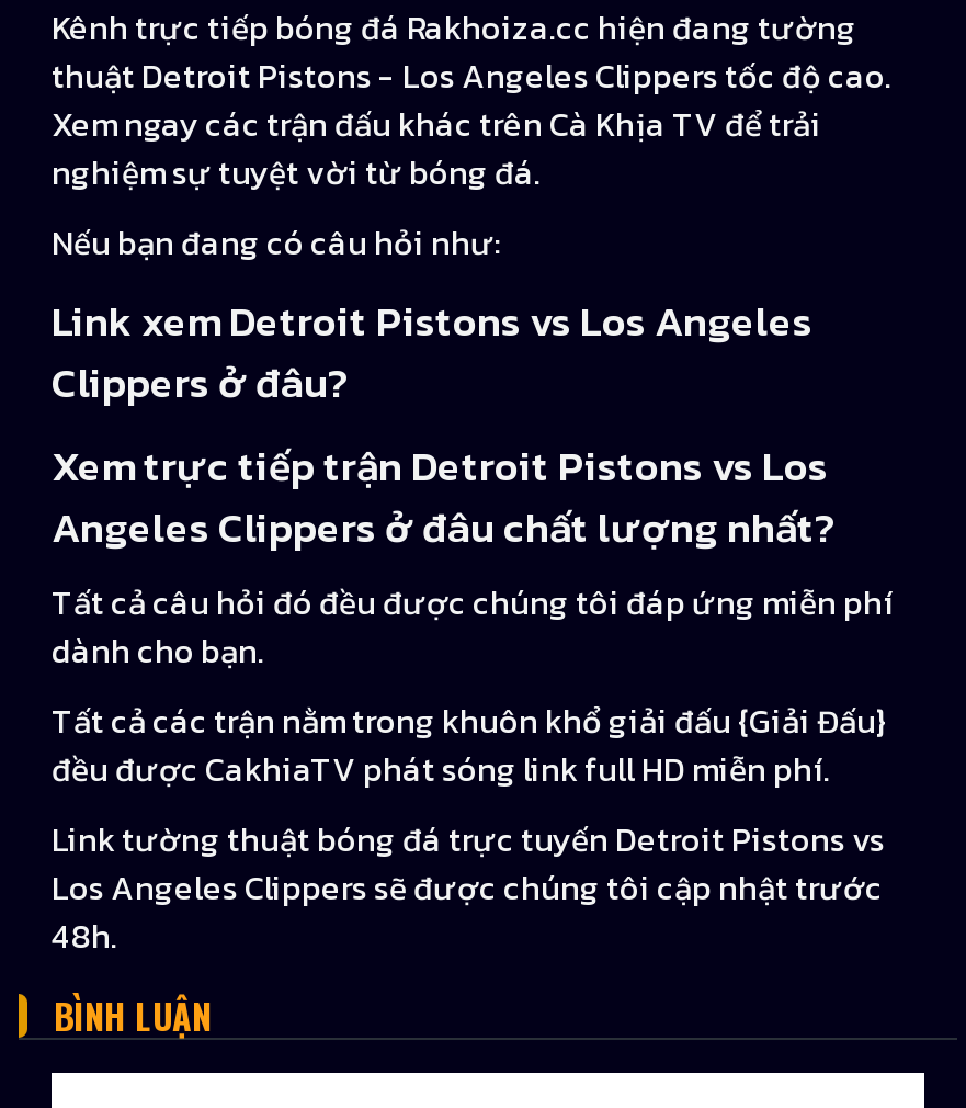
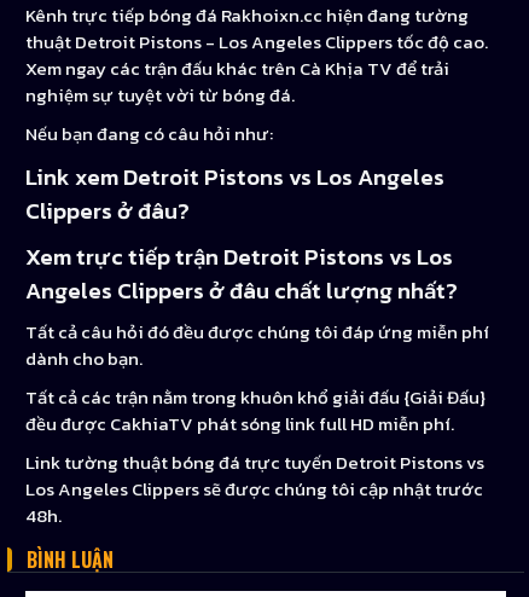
- Kênh trực tiếp bóng đá Rakhoiza.cc hiện đang tường
+ Kênh trực tiếp bóng đá Rakhoixn.cc hiện đang tường
